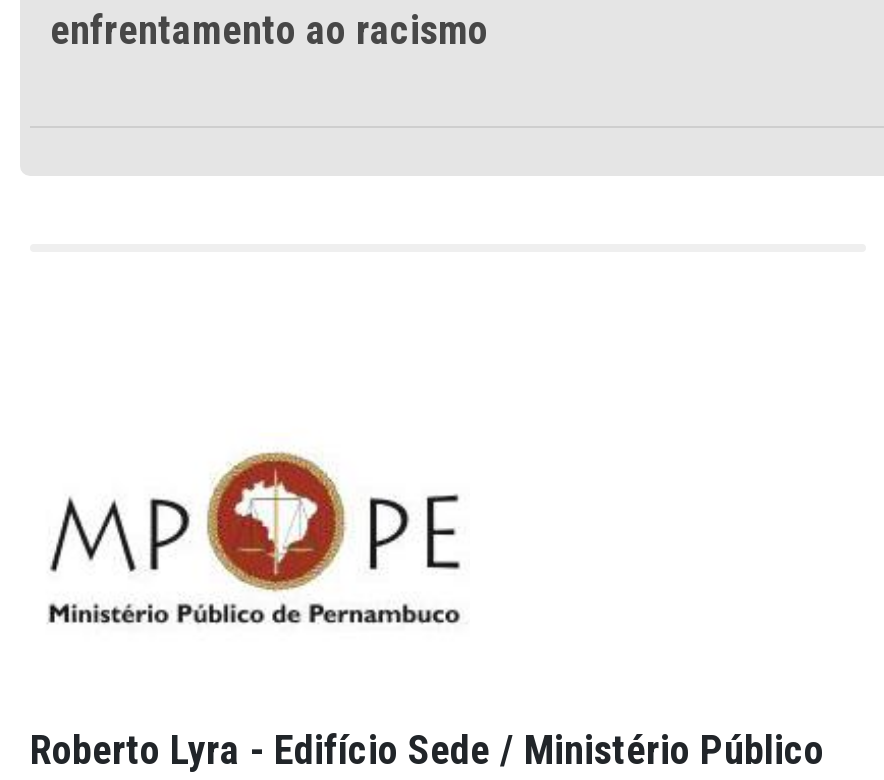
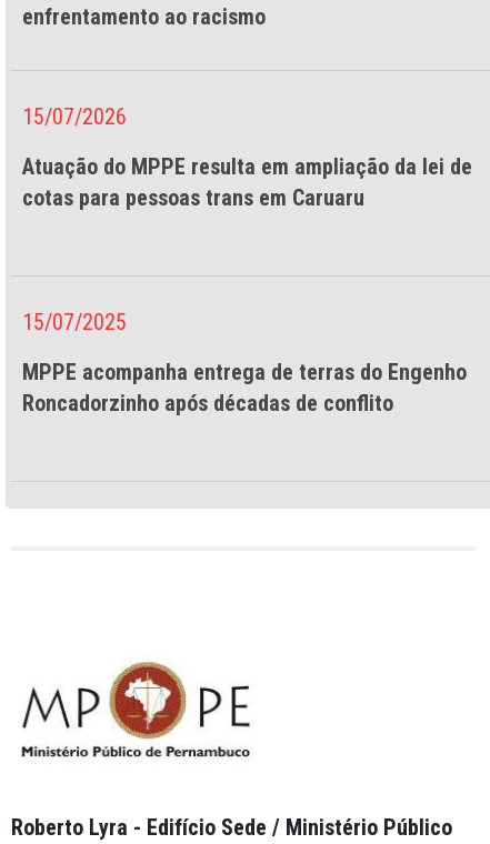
+ 15/07/2026
+ Atuação do MPPE resulta em ampliação da lei de
+ cotas para pessoas trans em Caruaru

+ 15/07/2025
+ MPPE acompanha entrega de terras do Engenho
+ Roncadorzinho após décadas de conflito
